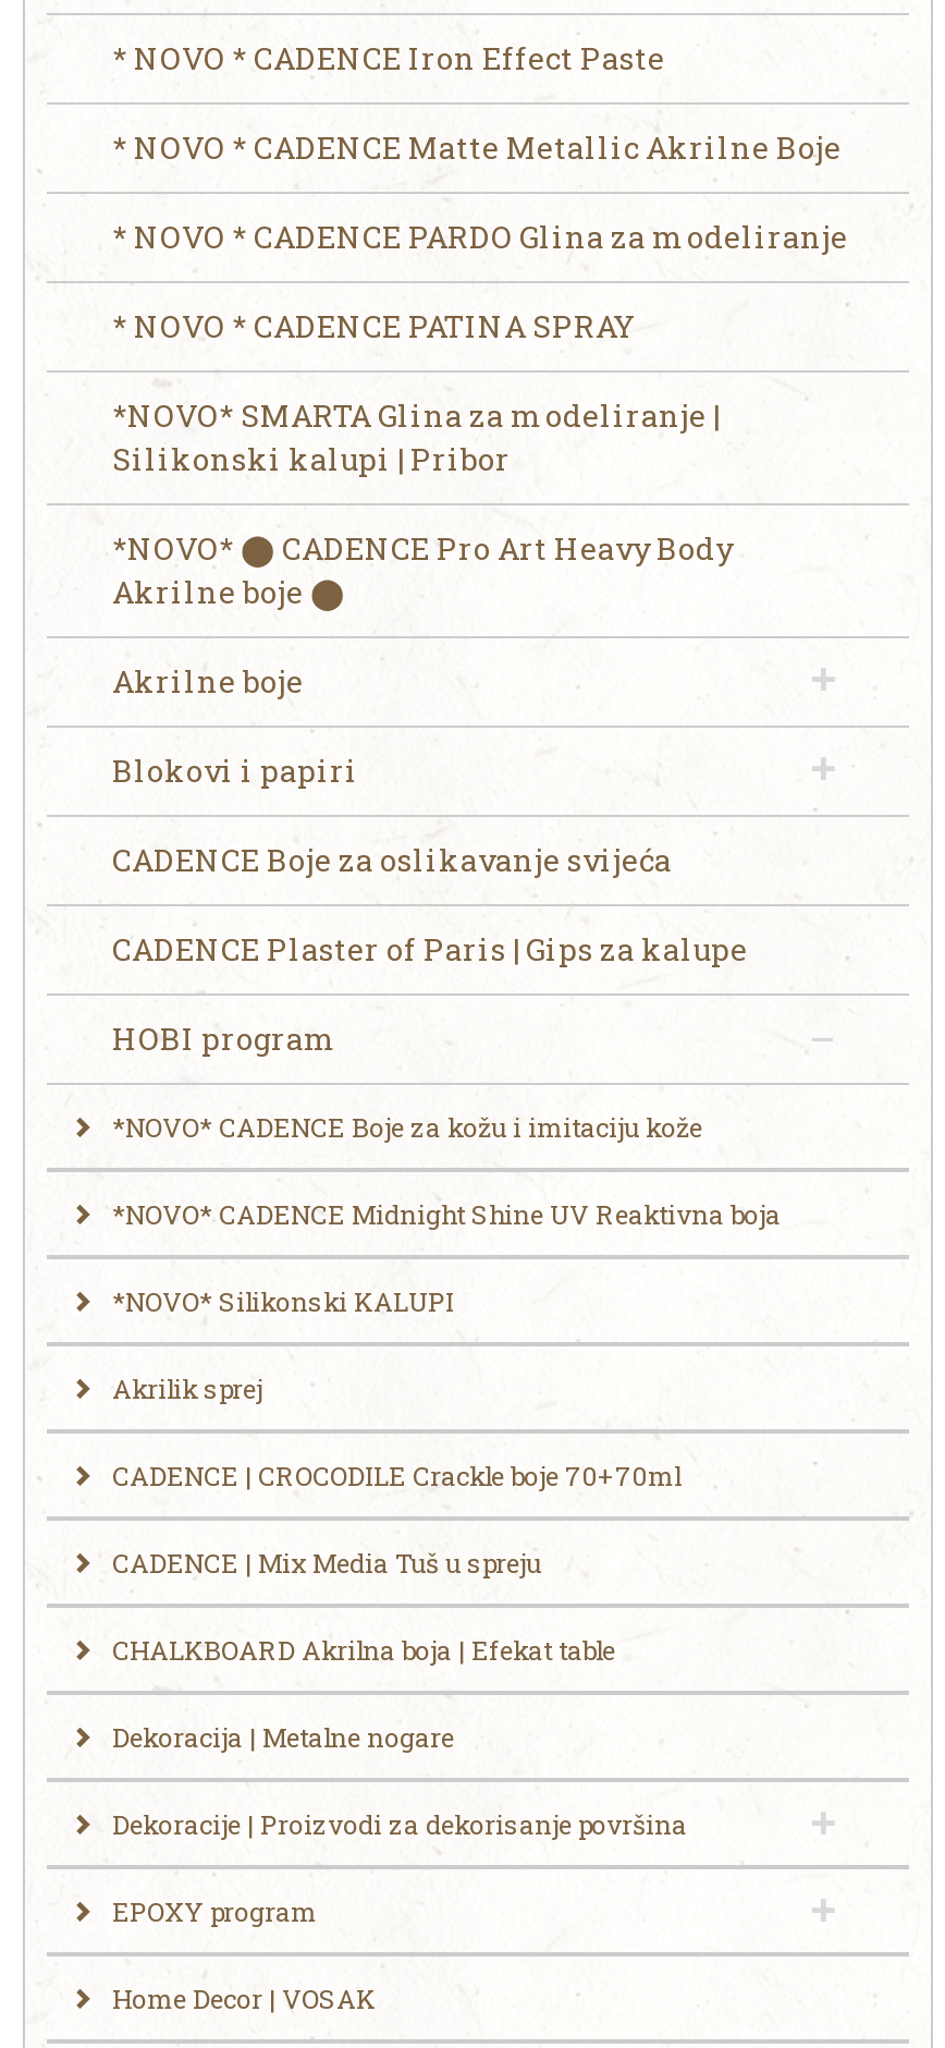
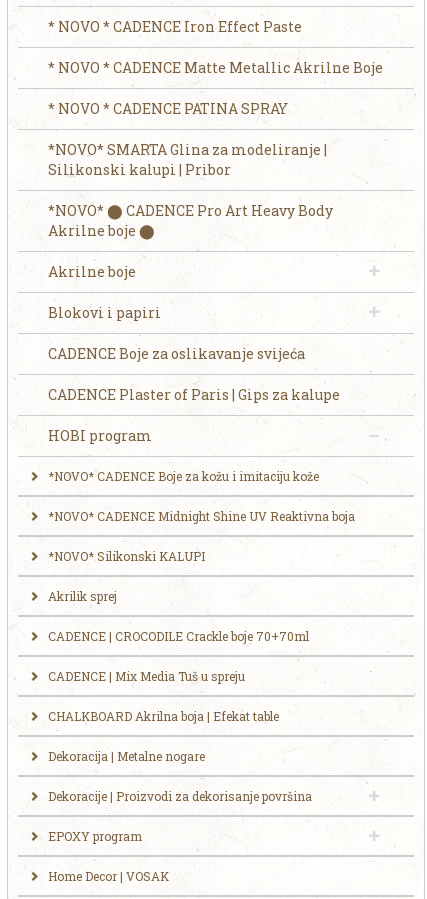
- * NOVO * CADENCE PARDO Glina za modeliranje
